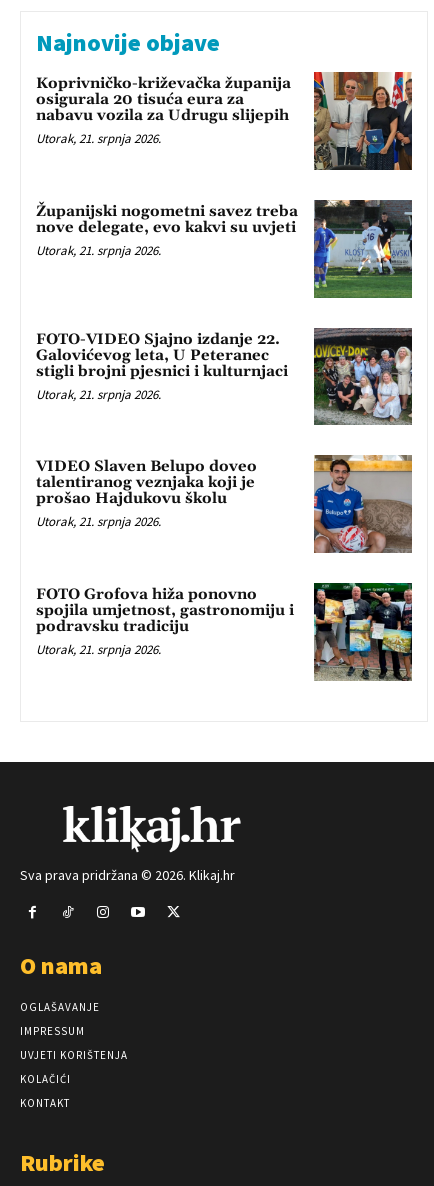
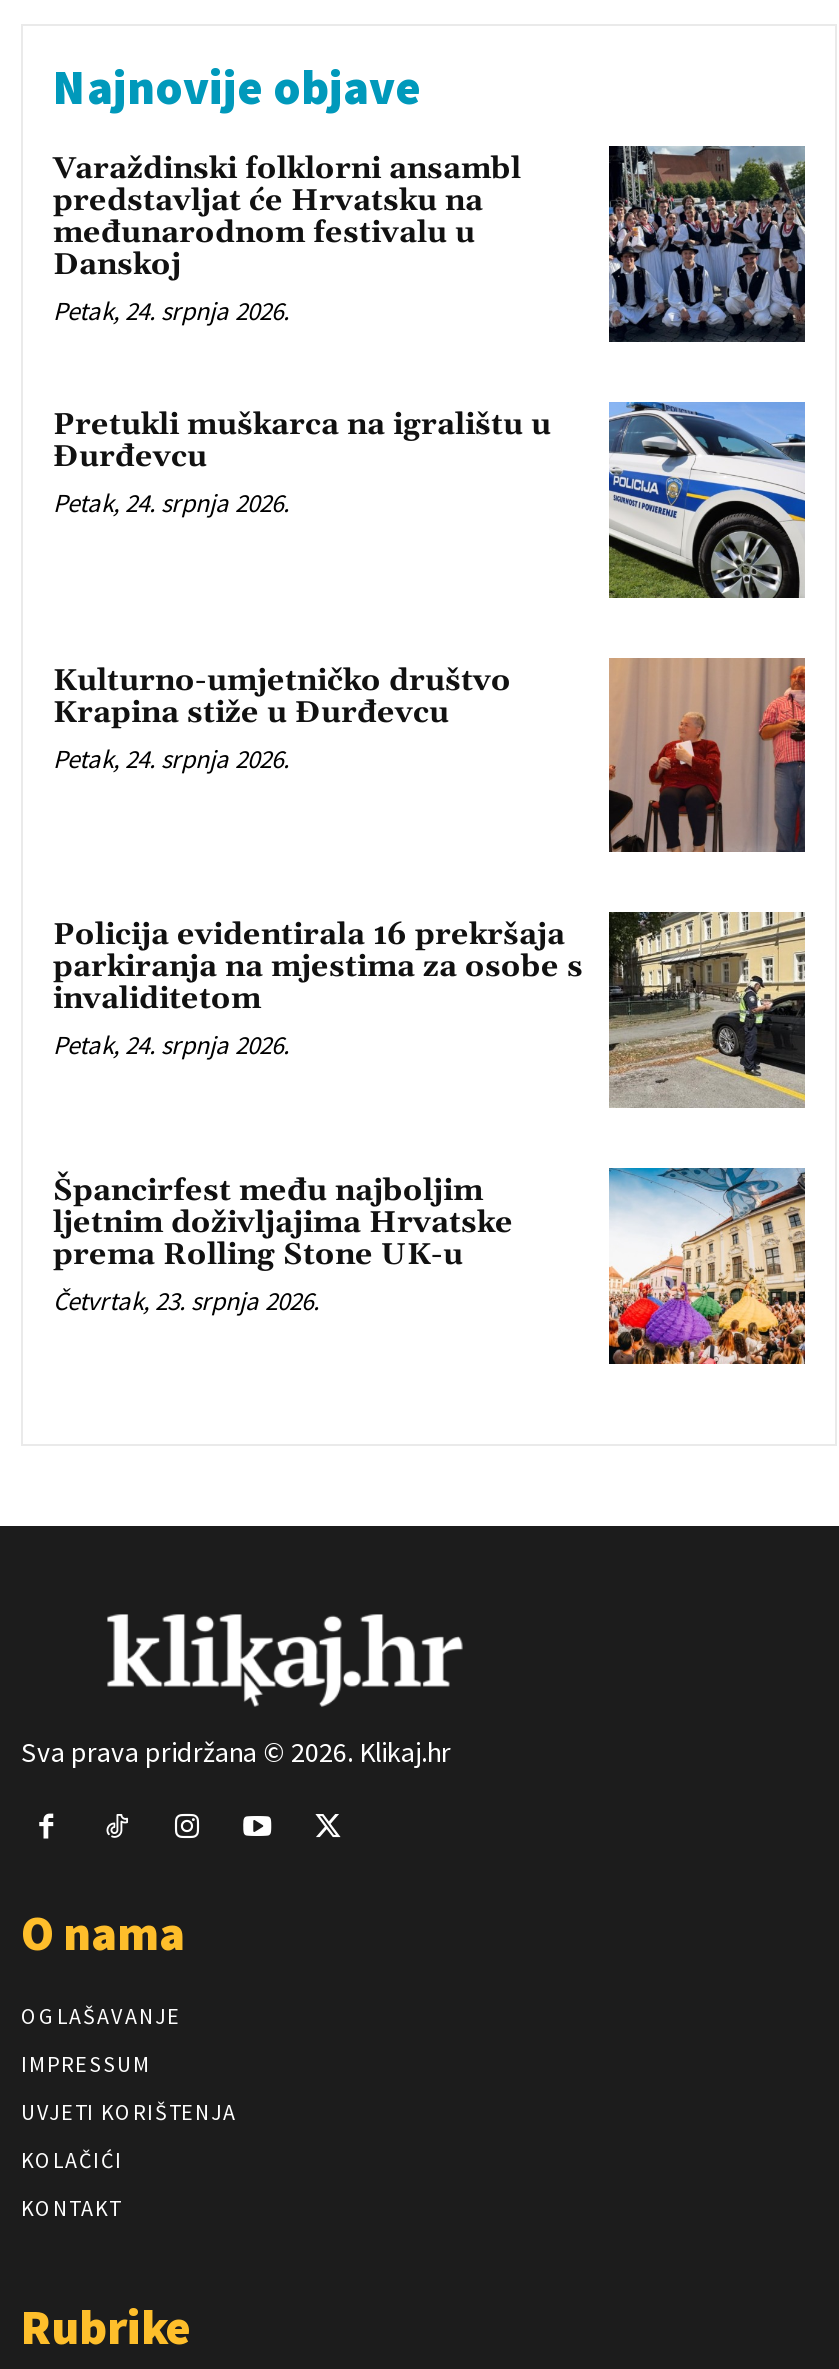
- Koprivničko-križevačka županija
- osigurala 20 tisuća eura za
- nabavu vozila za Udrugu slijepih
- Utorak, 21. srpnja 2026.
+ Varaždinski folklorni ansambl
+ predstavljat će Hrvatsku na
+ međunarodnom festivalu u
+ Danskoj
+ Petak, 24. srpnja 2026.

- [image]
+ [image]

- [image]
- Županijski nogometni savez treba
- nove delegate, evo kakvi su uvjeti
- Utorak, 21. srpnja 2026.
+ [image]
+ Pretukli muškarca na igralištu u
+ Đurđevcu
+ Petak, 24. srpnja 2026.

- FOTO-VIDEO Sjajno izdanje 22.
- Galovićevog leta, U Peteranec
- stigli brojni pjesnici i kulturnjaci
- Utorak, 21. srpnja 2026.
+ Kulturno-umjetničko društvo
+ Krapina stiže u Đurđevcu
+ Petak, 24. srpnja 2026.

- [image]
+ [image]

- VIDEO Slaven Belupo doveo
- talentiranog veznjaka koji je
- prošao Hajdukovu školu
- Utorak, 21. srpnja 2026.
+ Policija evidentirala 16 prekršaja
+ parkiranja na mjestima za osobe s
+ invaliditetom
+ Petak, 24. srpnja 2026.

- [image]
+ [image]

- FOTO Grofova hiža ponovno
- spojila umjetnost, gastronomiju i
- podravsku tradiciju
- Utorak, 21. srpnja 2026.
+ Špancirfest među najboljim
+ ljetnim doživljajima Hrvatske
+ prema Rolling Stone UK-u
+ Četvrtak, 23. srpnja 2026.

- [image]
+ [image]
